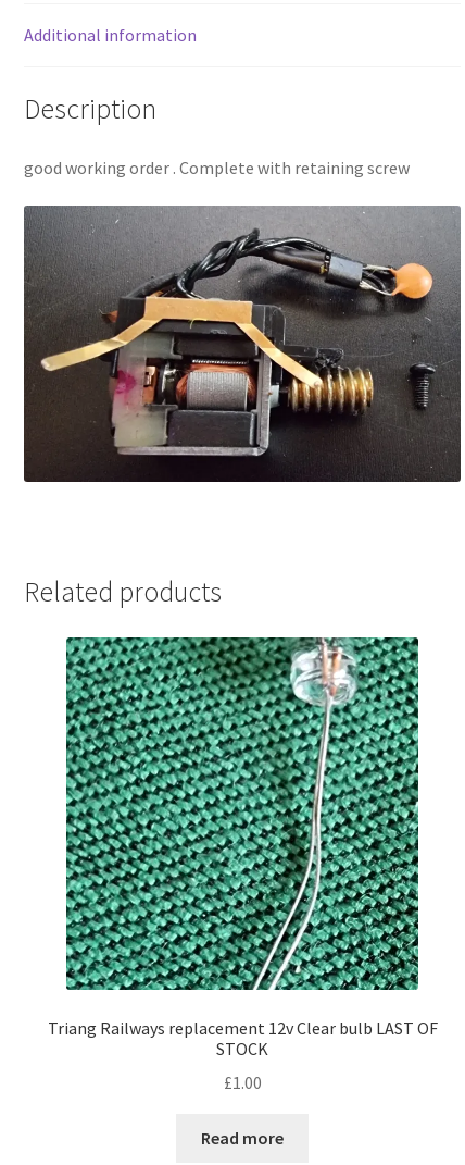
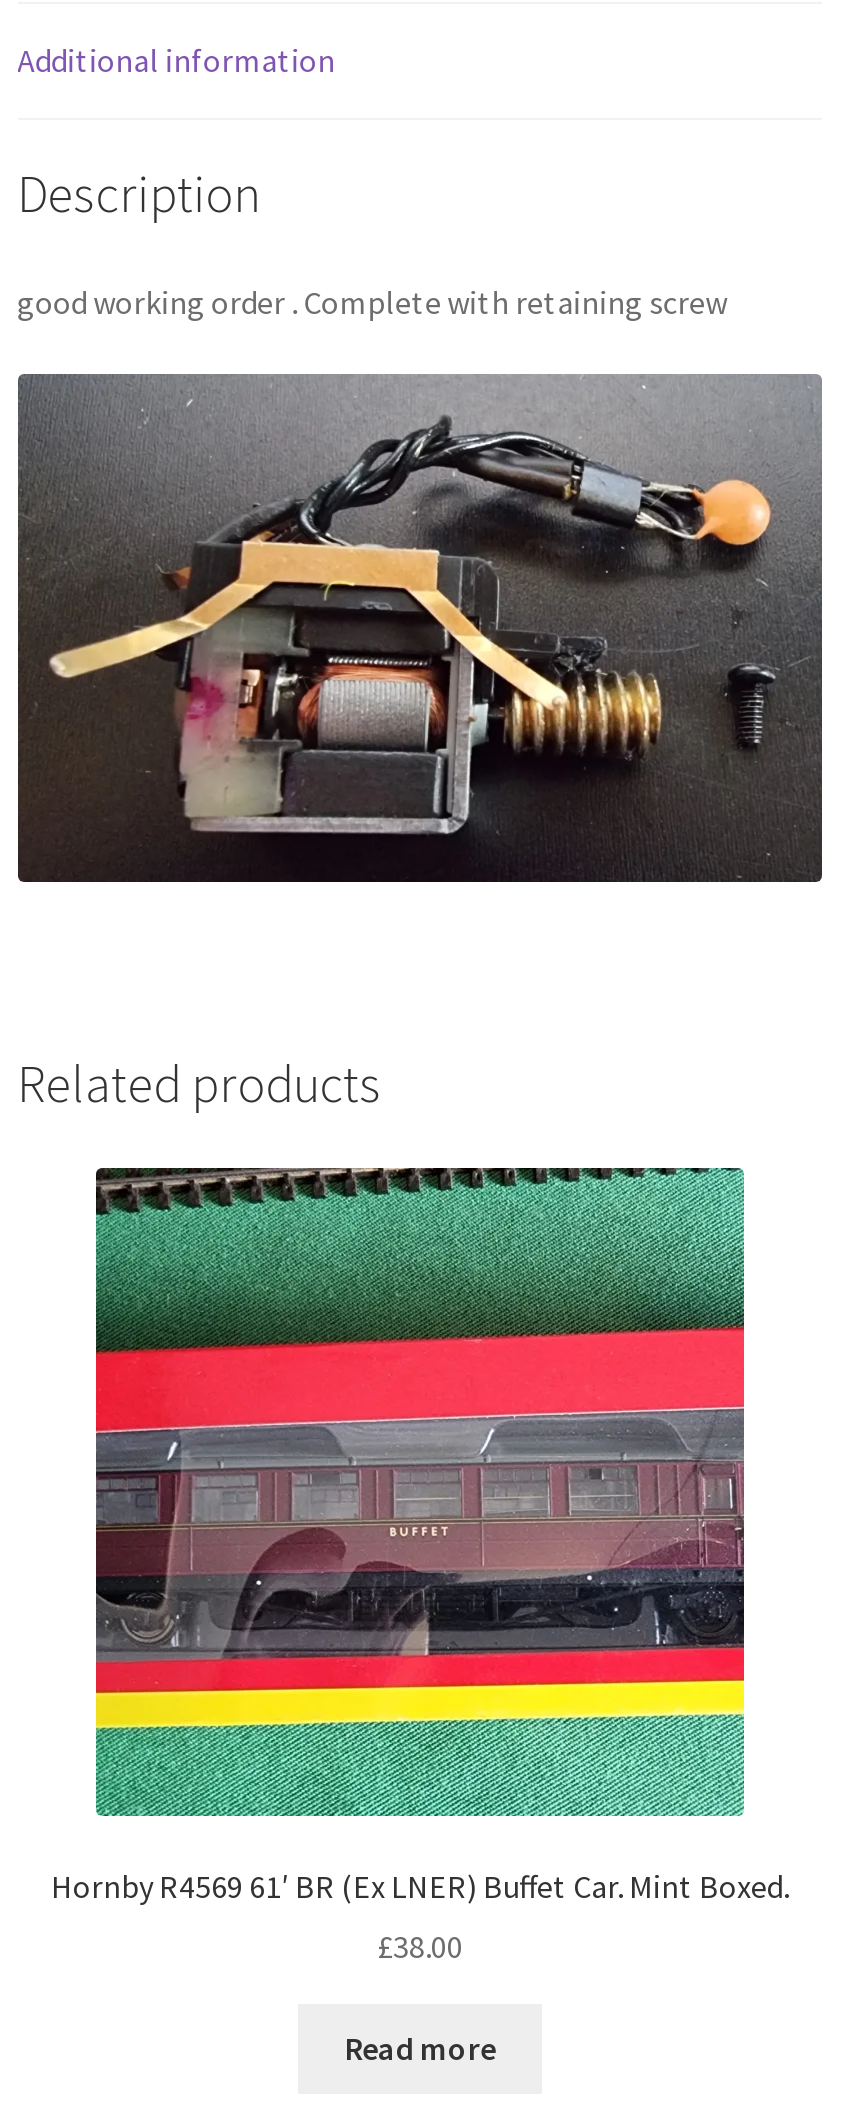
- [image]
- Triang Railways replacement 12v Clear bulb LAST OF
- STOCK
+ [image]
+ Hornby R4569 61′ BR (Ex LNER) Buffet Car. Mint Boxed.

- £1.00
+ £38.00
